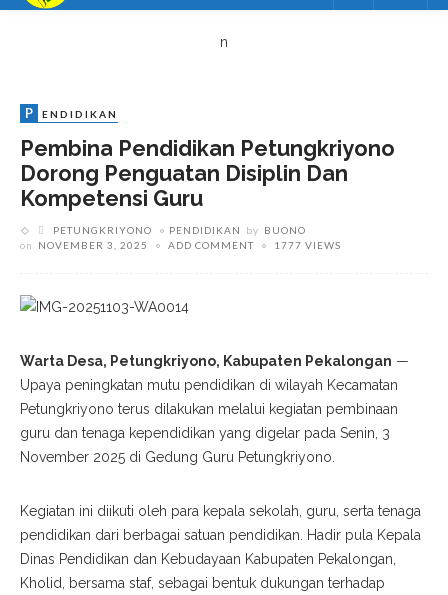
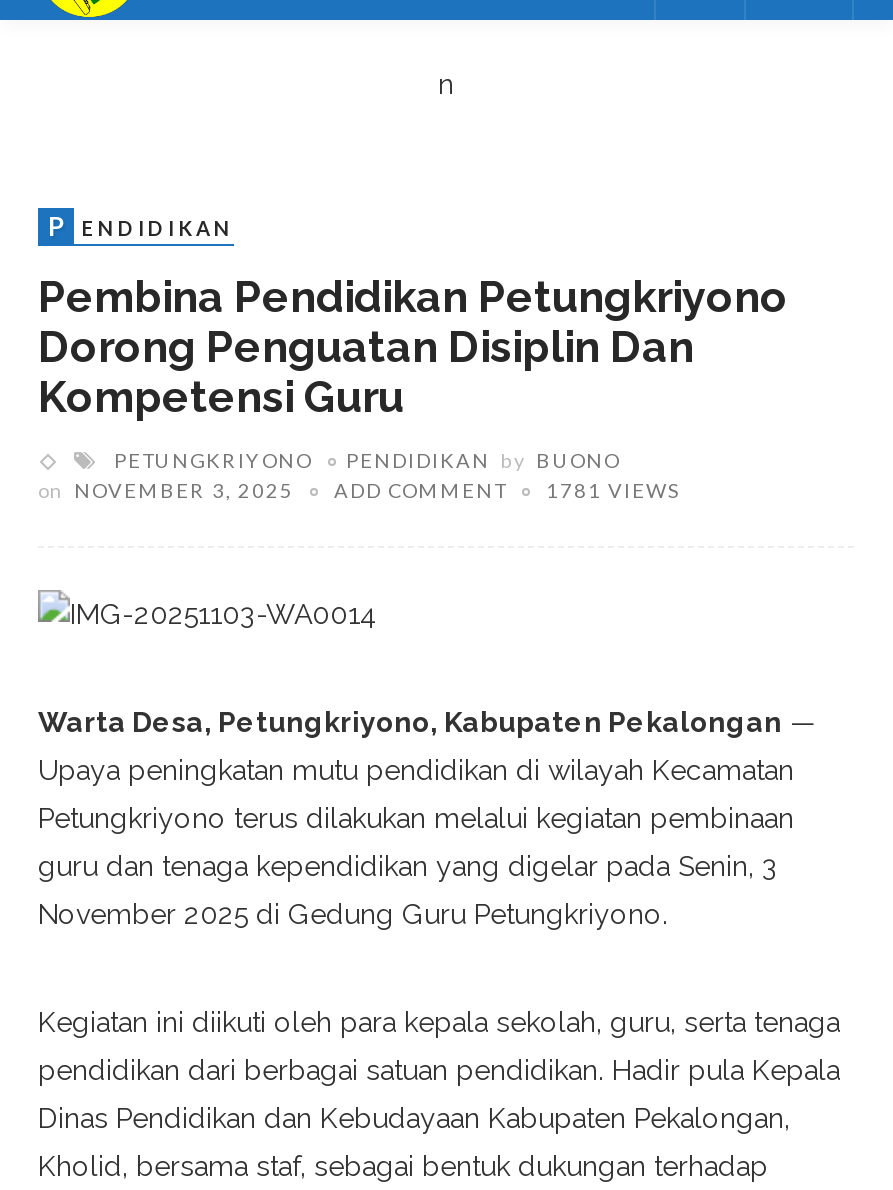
- on NOVEMBER 3, 2025 ADD COMMENT 1777 VIEWS
+ on NOVEMBER 3, 2025 ADD COMMENT 1781 VIEWS
